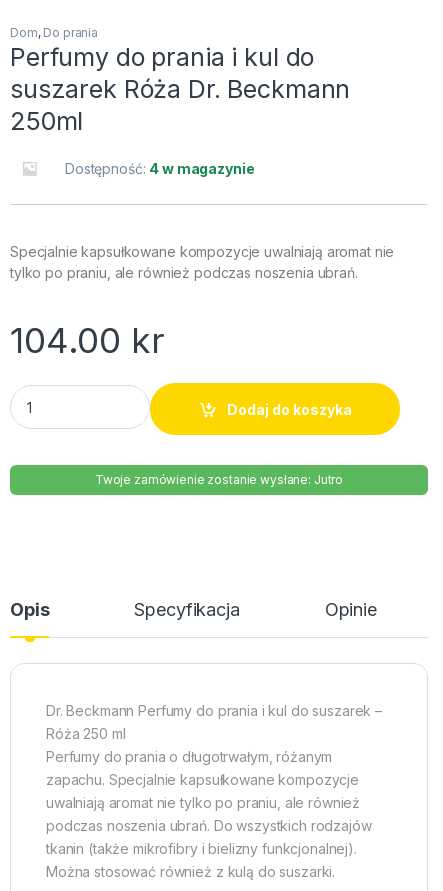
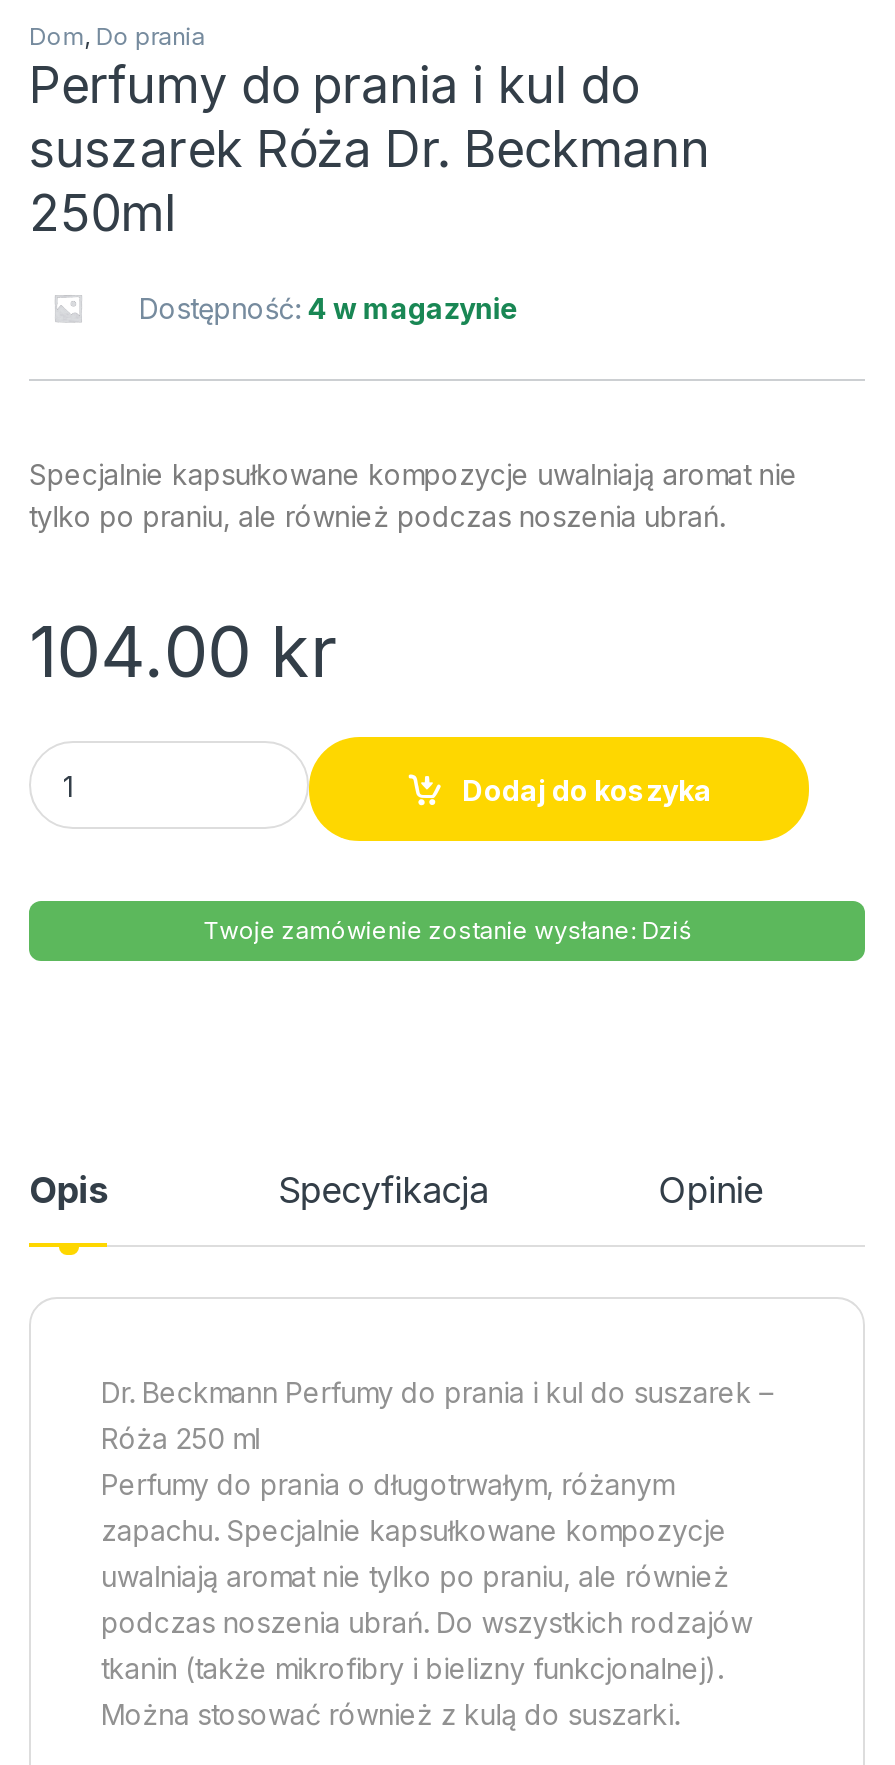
- Twoje zamówienie zostanie wysłane: Jutro
+ Twoje zamówienie zostanie wysłane: Dziś
